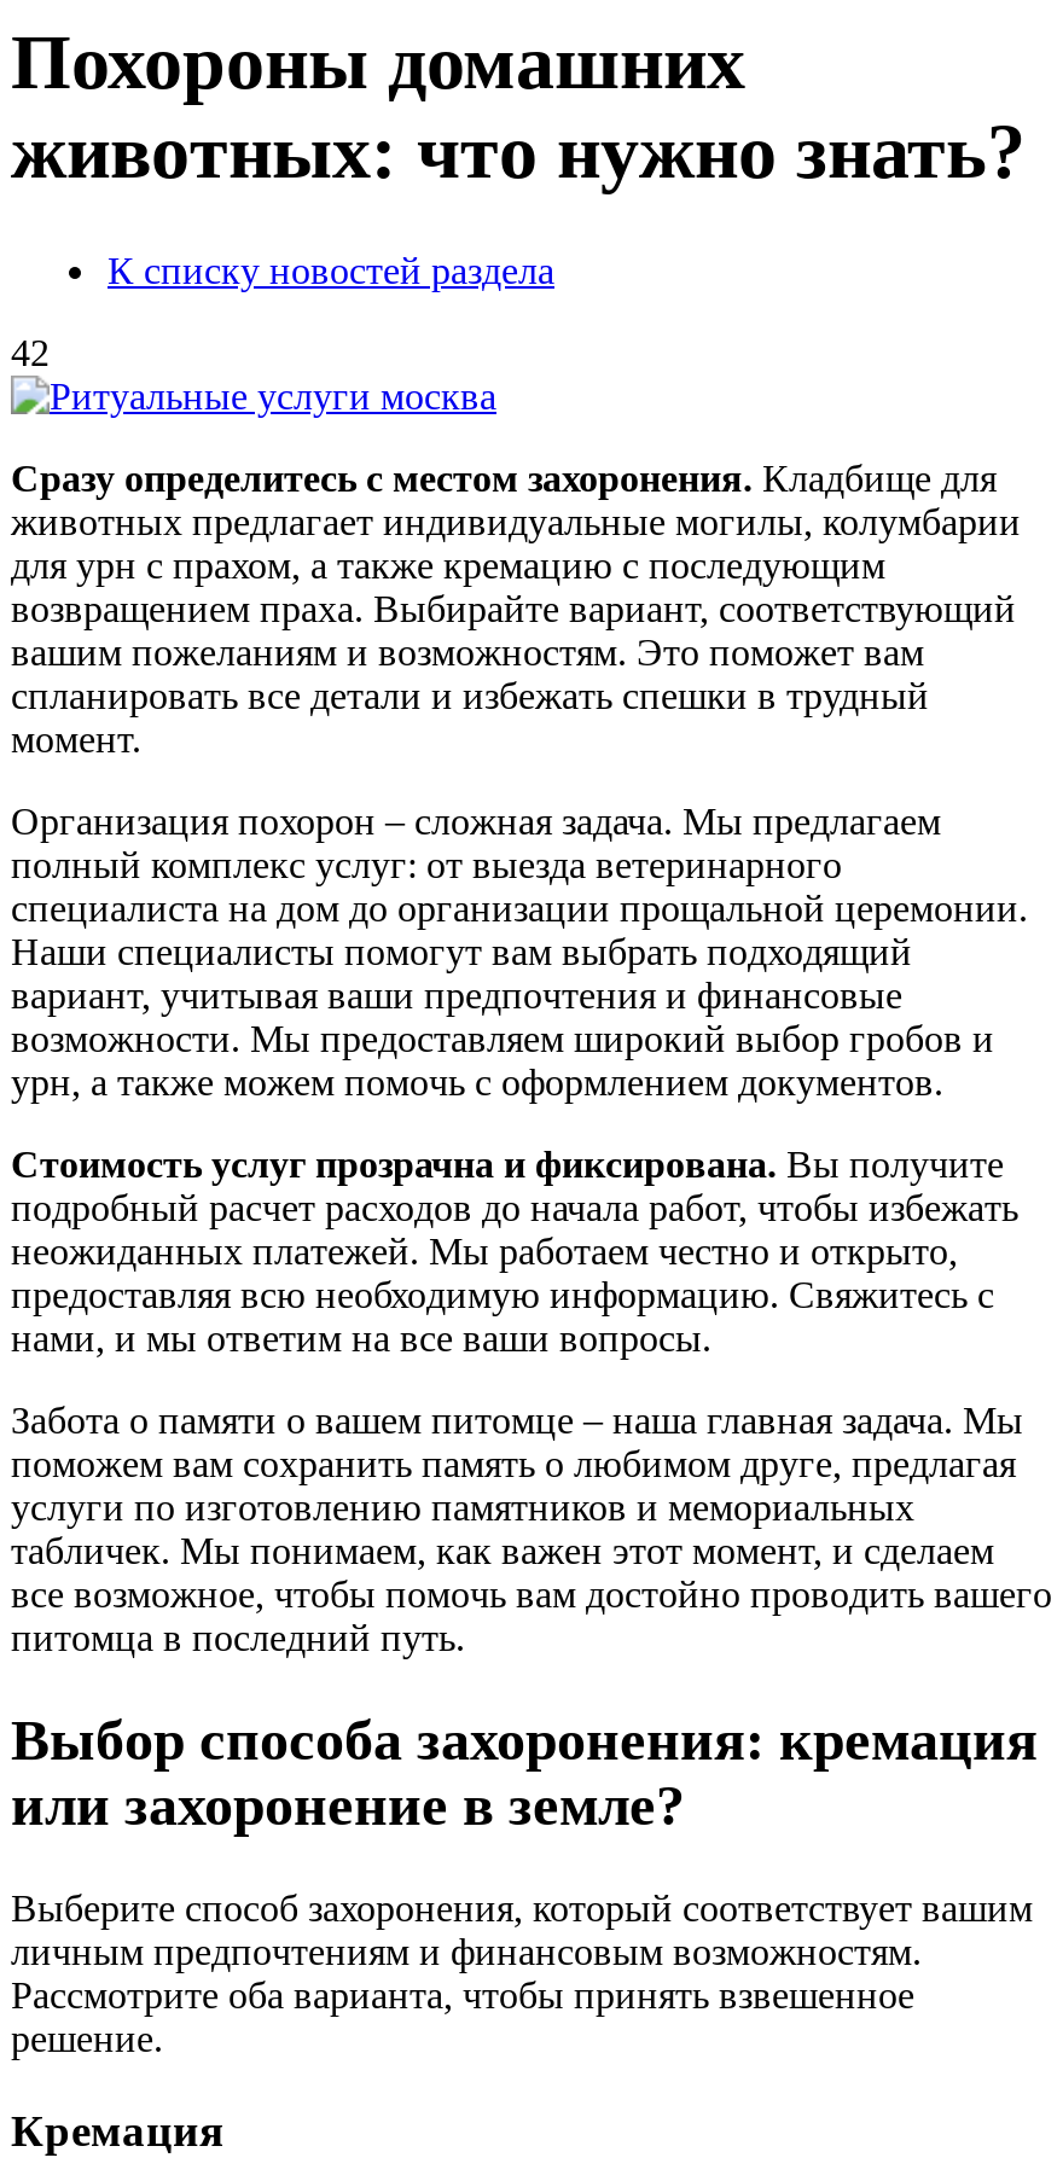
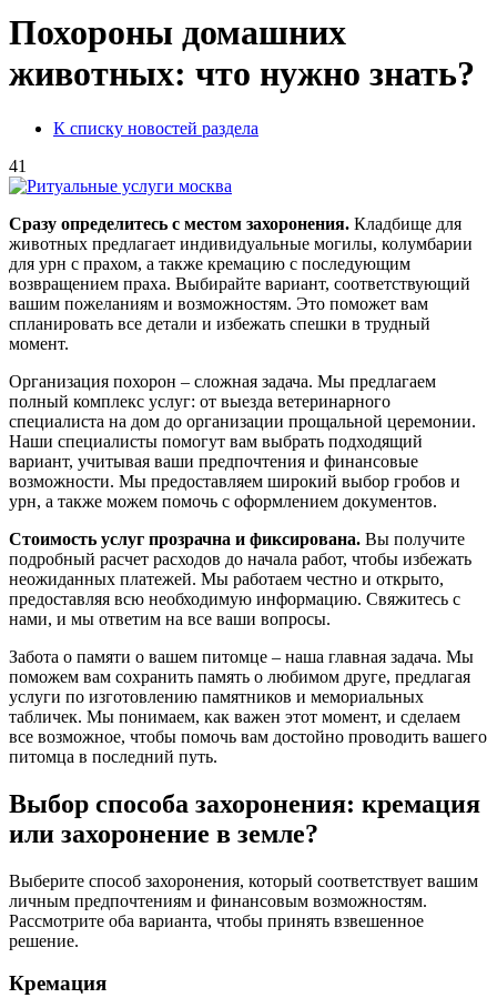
- 42
+ 41
